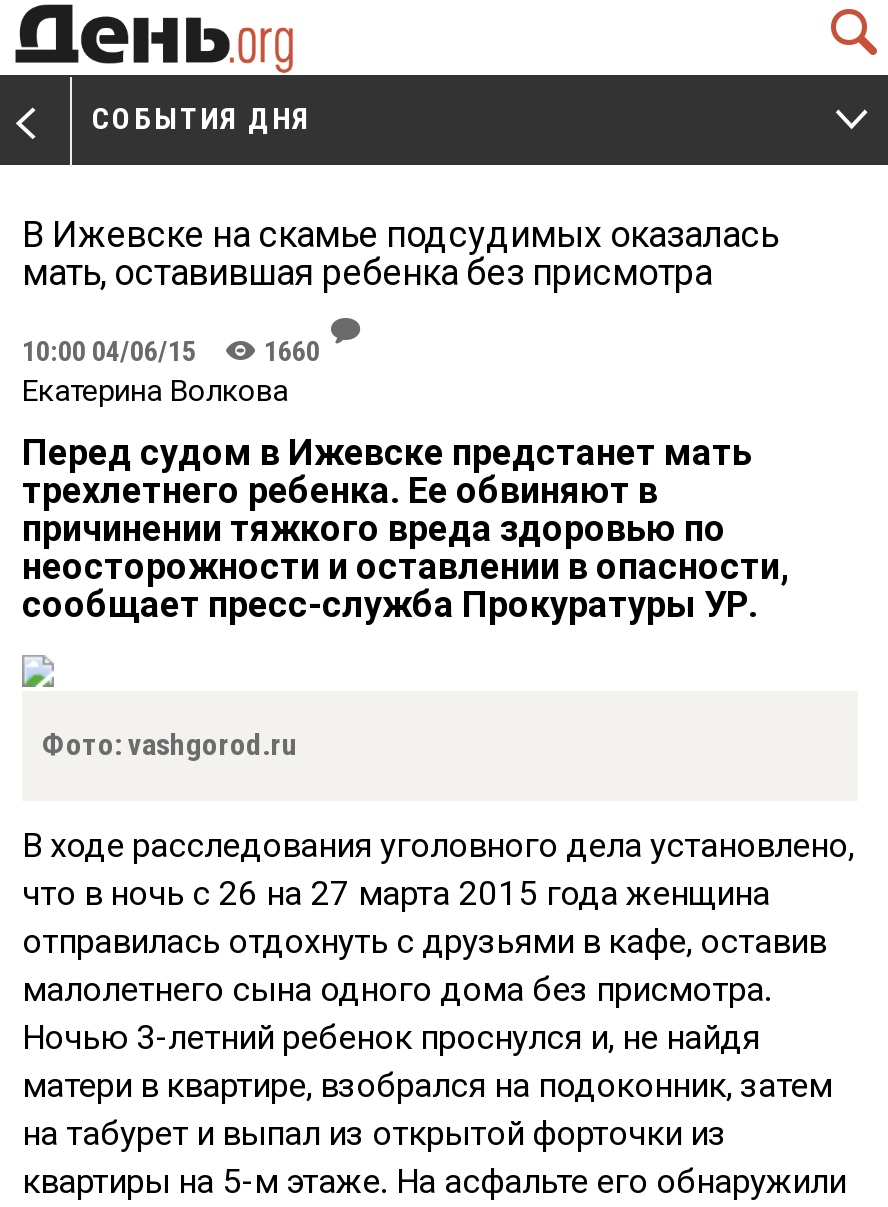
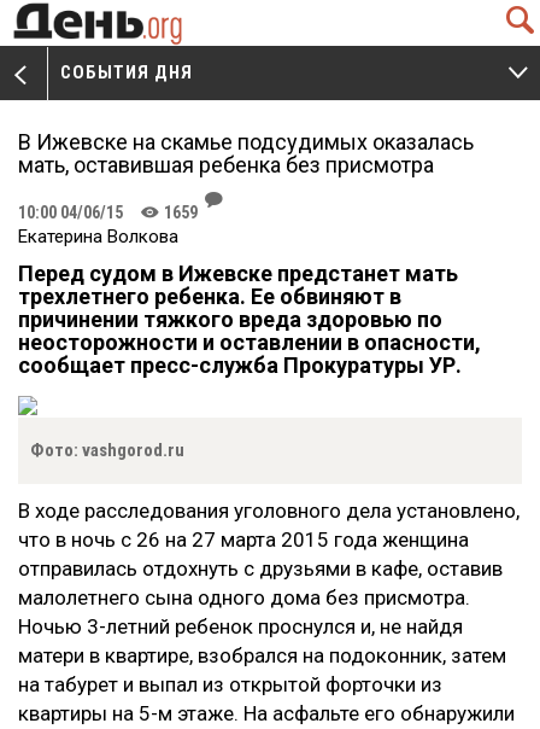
- 10:00 04/06/15 K 1660
+ 10:00 04/06/15 K 1659
